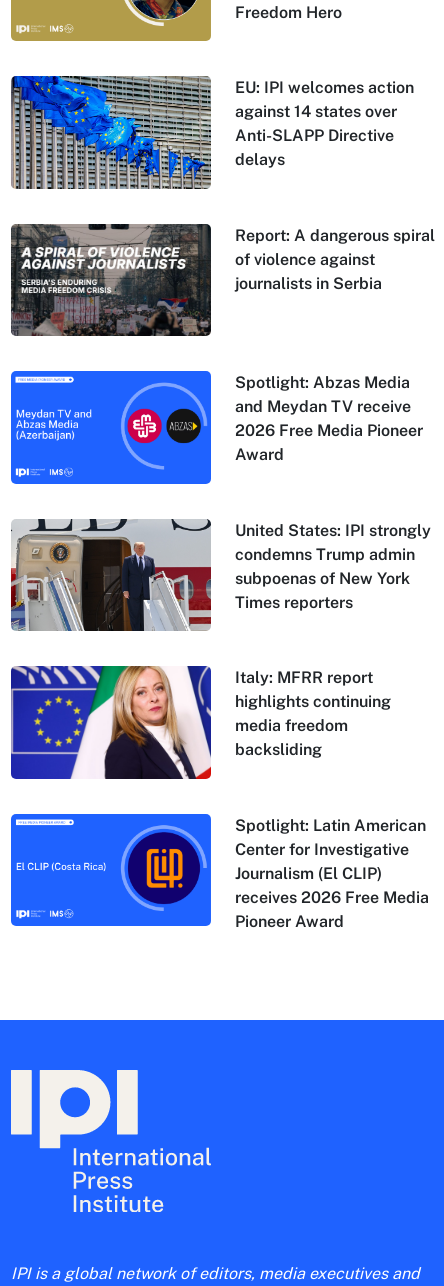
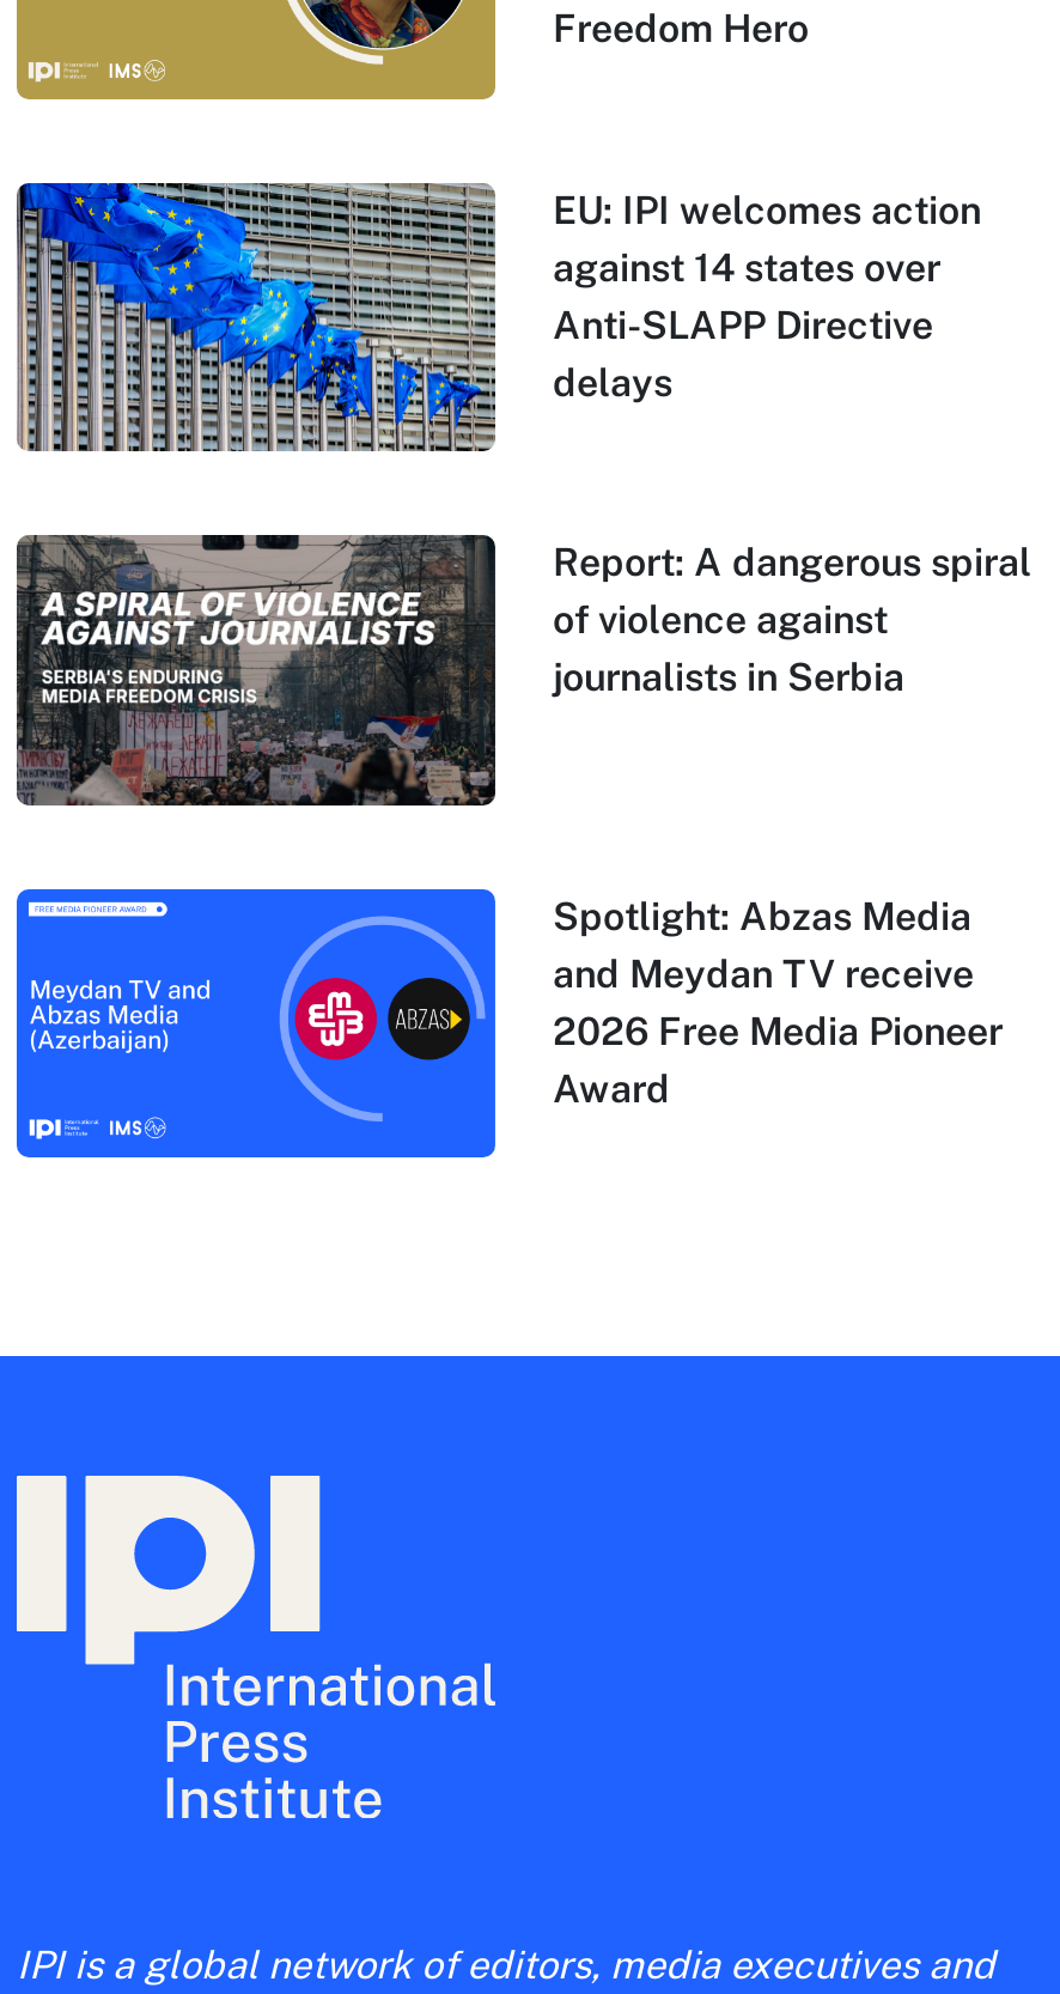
- [image]
- United States: IPI strongly
- condemns Trump admin
- subpoenas of New York
- Times reporters

- [image]
- Italy: MFRR report
- highlights continuing
- media freedom
- backsliding

- [image]
- Spotlight: Latin American
- Center for Investigative
- Journalism (El CLIP)
- receives 2026 Free Media
- Pioneer Award
